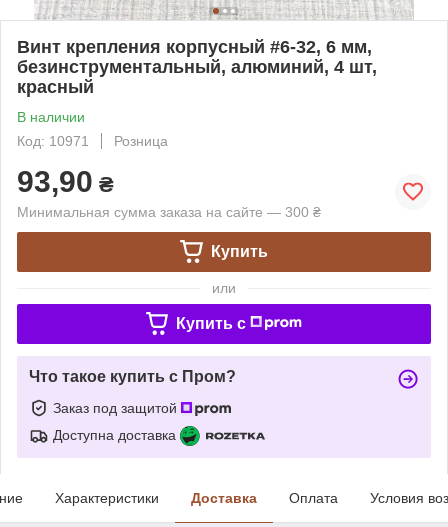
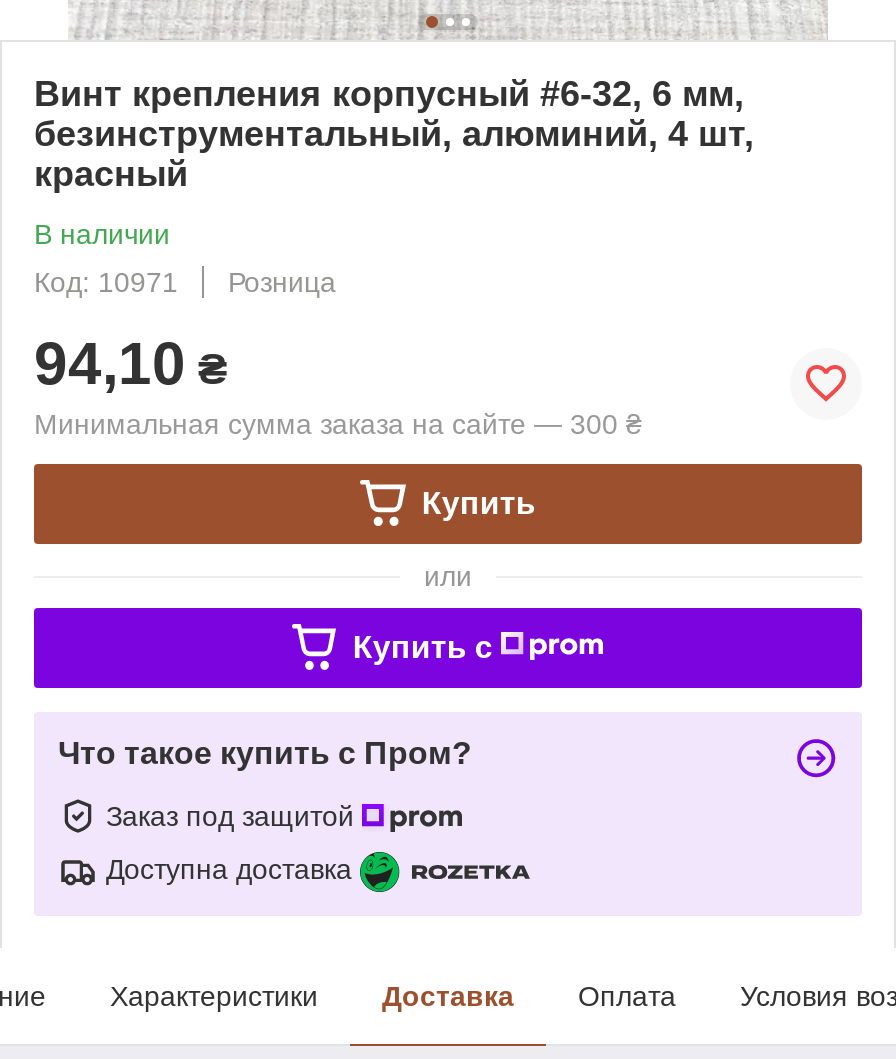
- 93,90 ₴
+ 94,10 ₴
